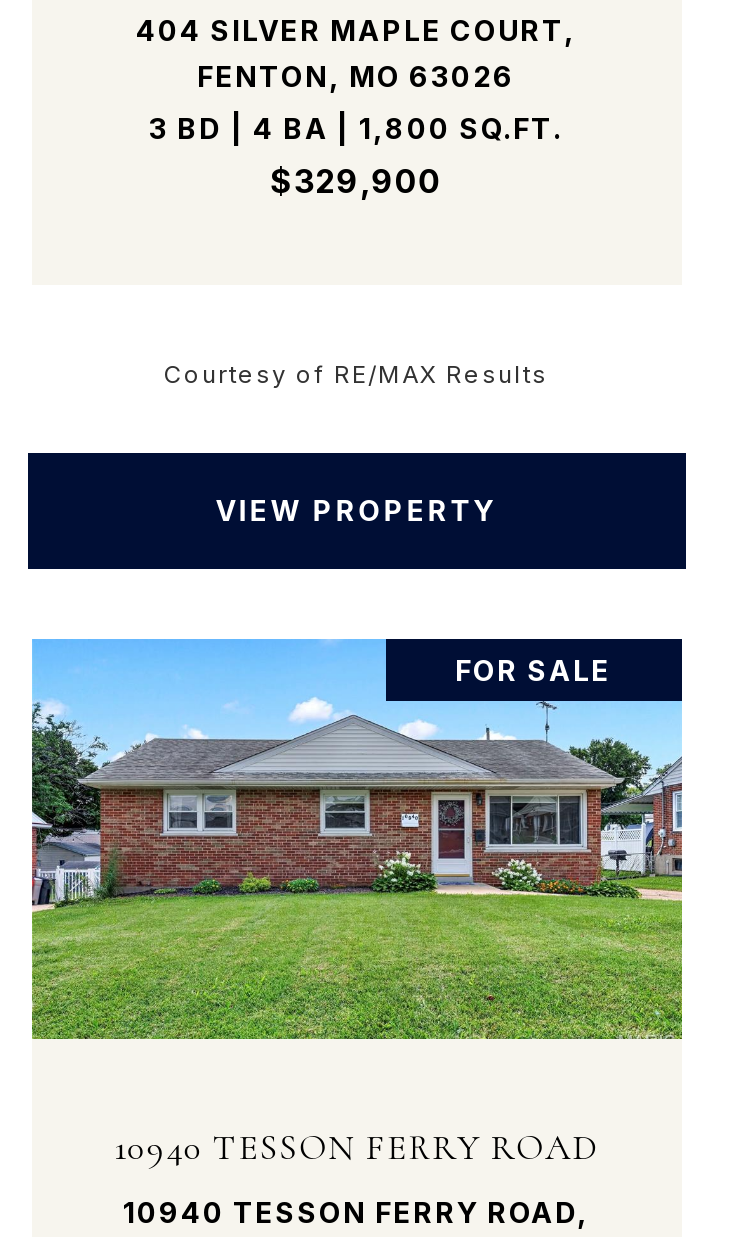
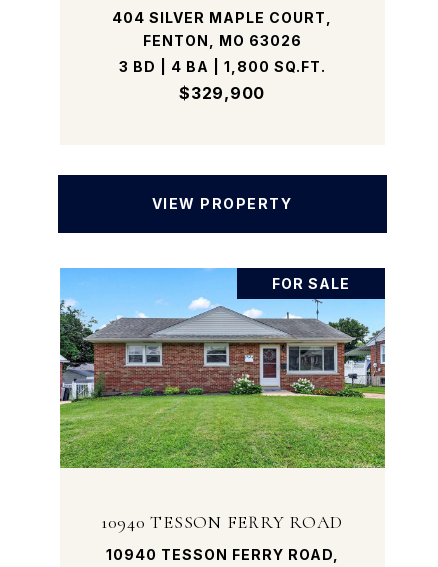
- Courtesy of RE/MAX Results
